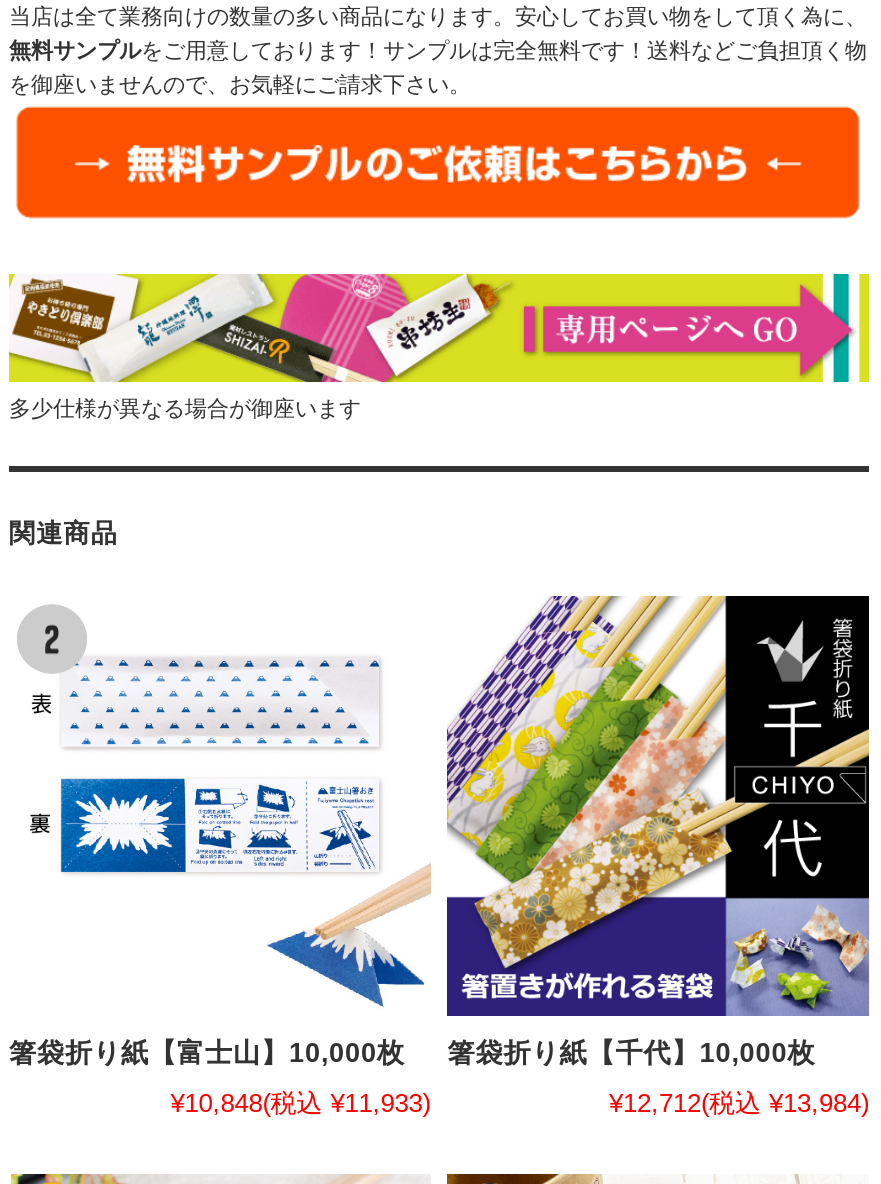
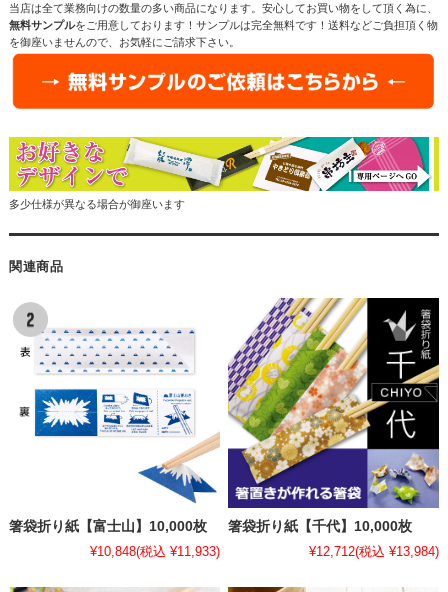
- [image]
+ [image]
